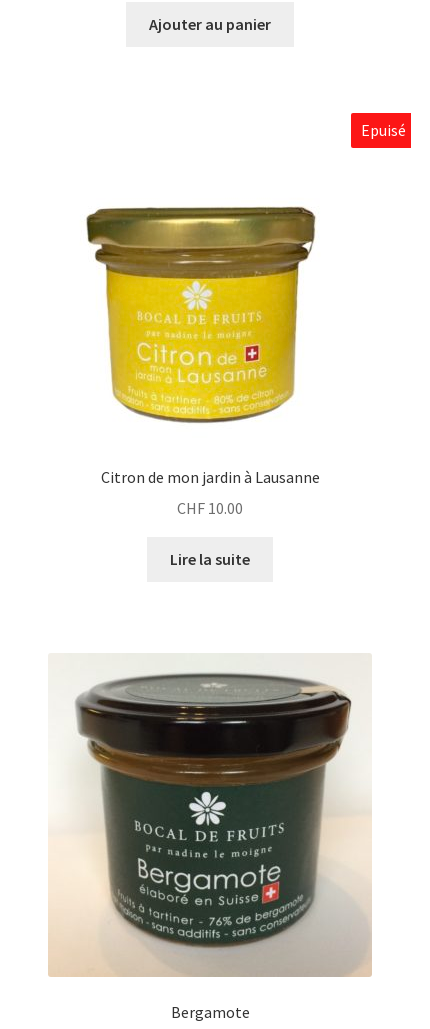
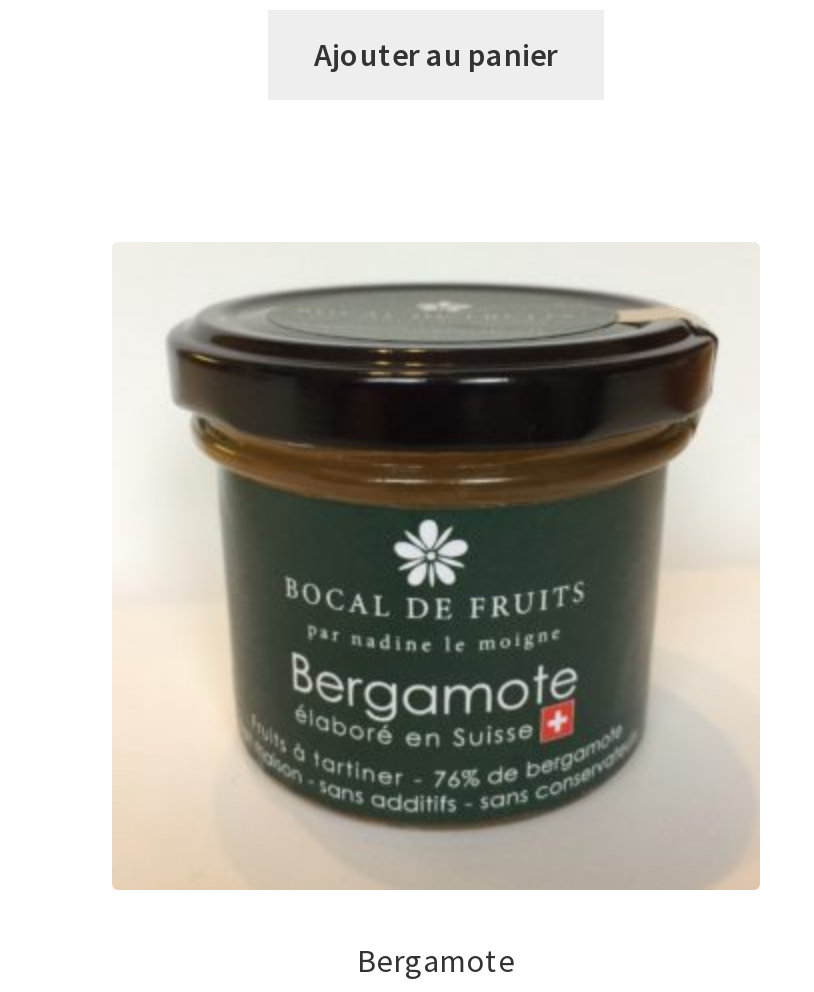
- Epuisé

- [image]

- Citron de mon jardin à Lausanne
- CHF 10.00
- Lire la suite
